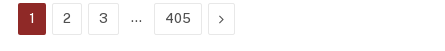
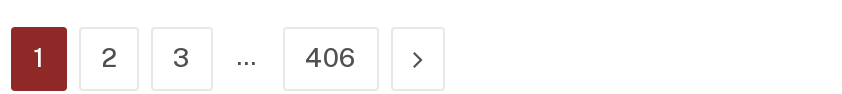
- 405
+ 406
